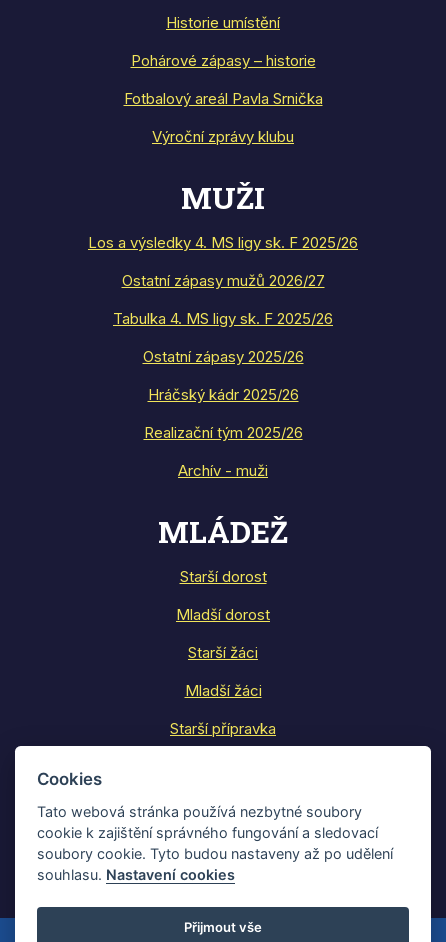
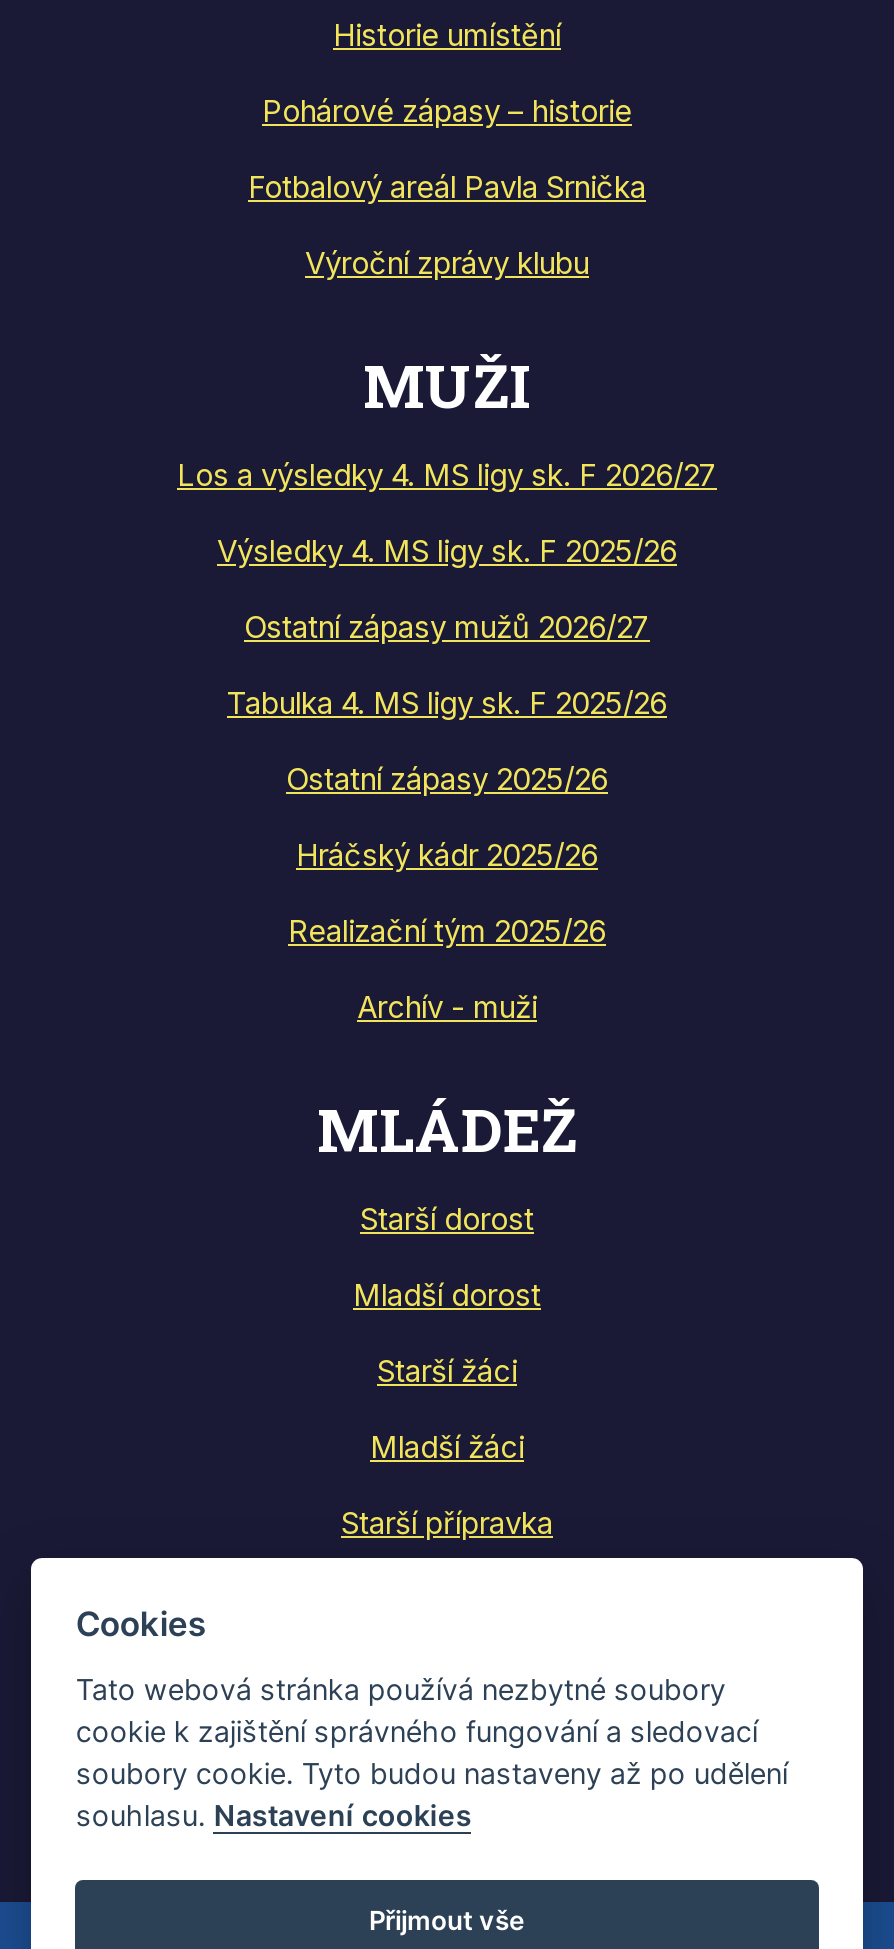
- Los a výsledky 4. MS ligy sk. F 2025/26
+ Los a výsledky 4. MS ligy sk. F 2026/27
+ Výsledky 4. MS ligy sk. F 2025/26
